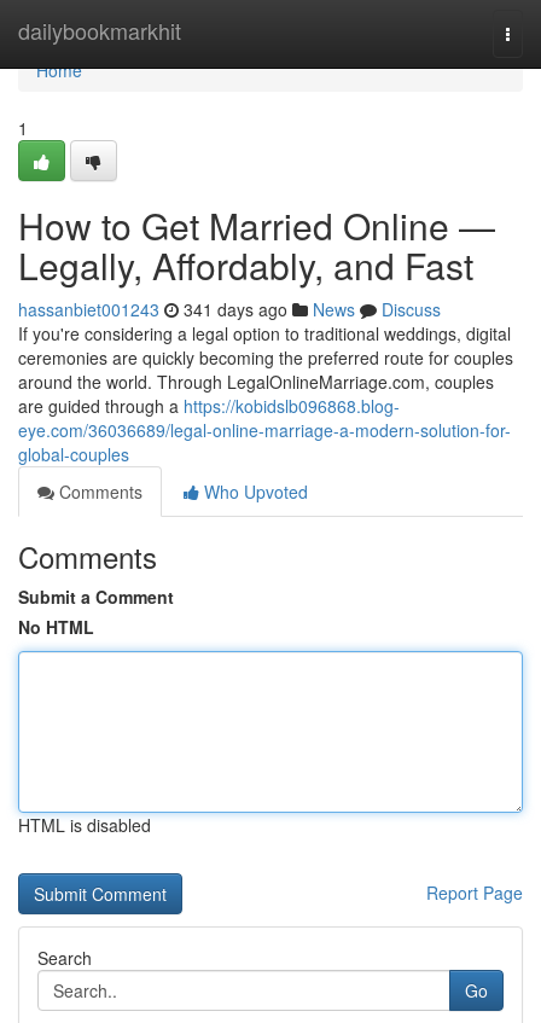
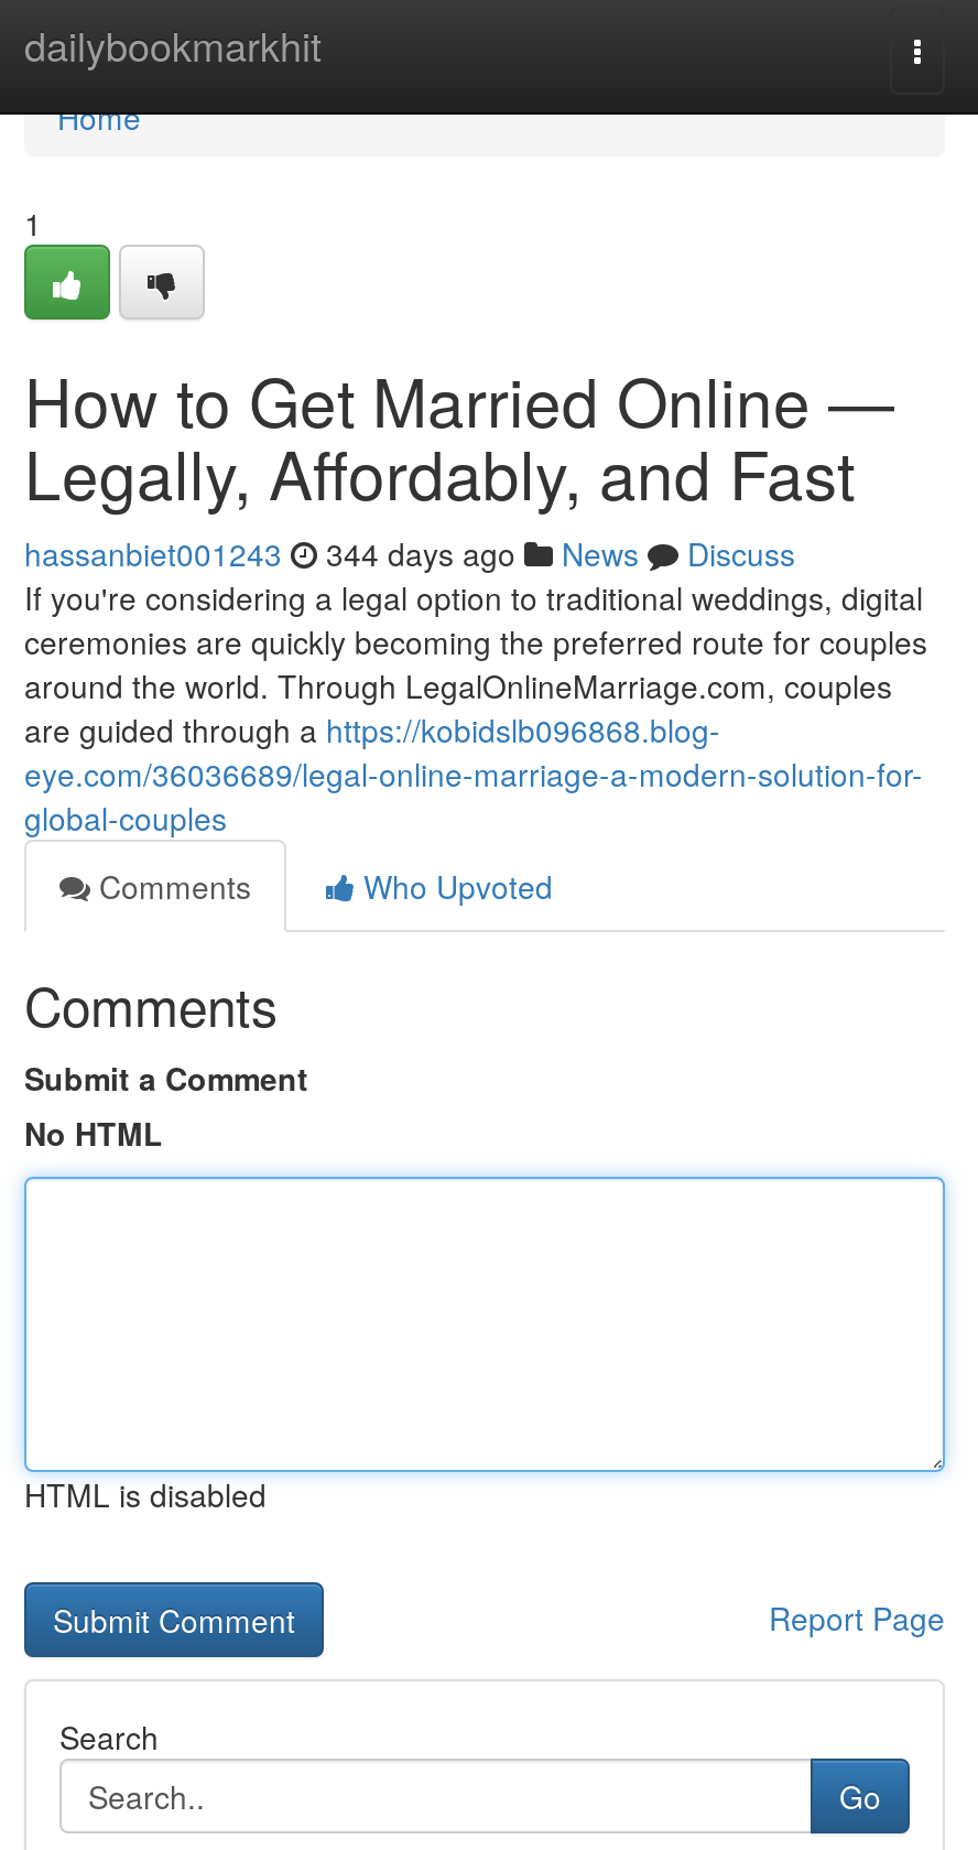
- hassanbiet001243 341 days ago News Discuss
+ hassanbiet001243 344 days ago News Discuss
